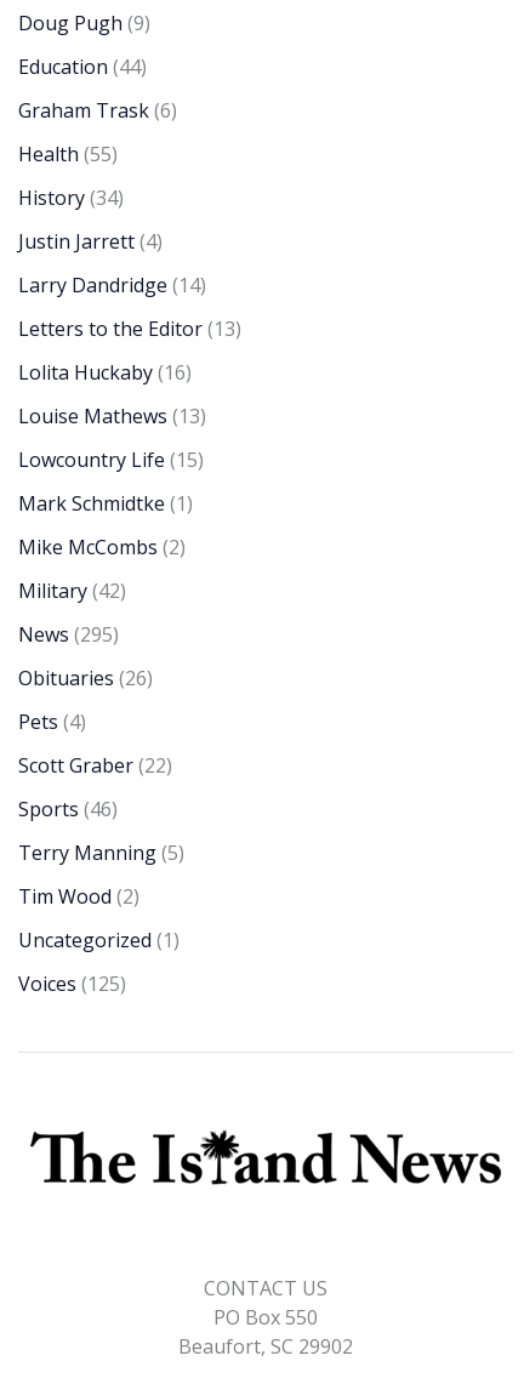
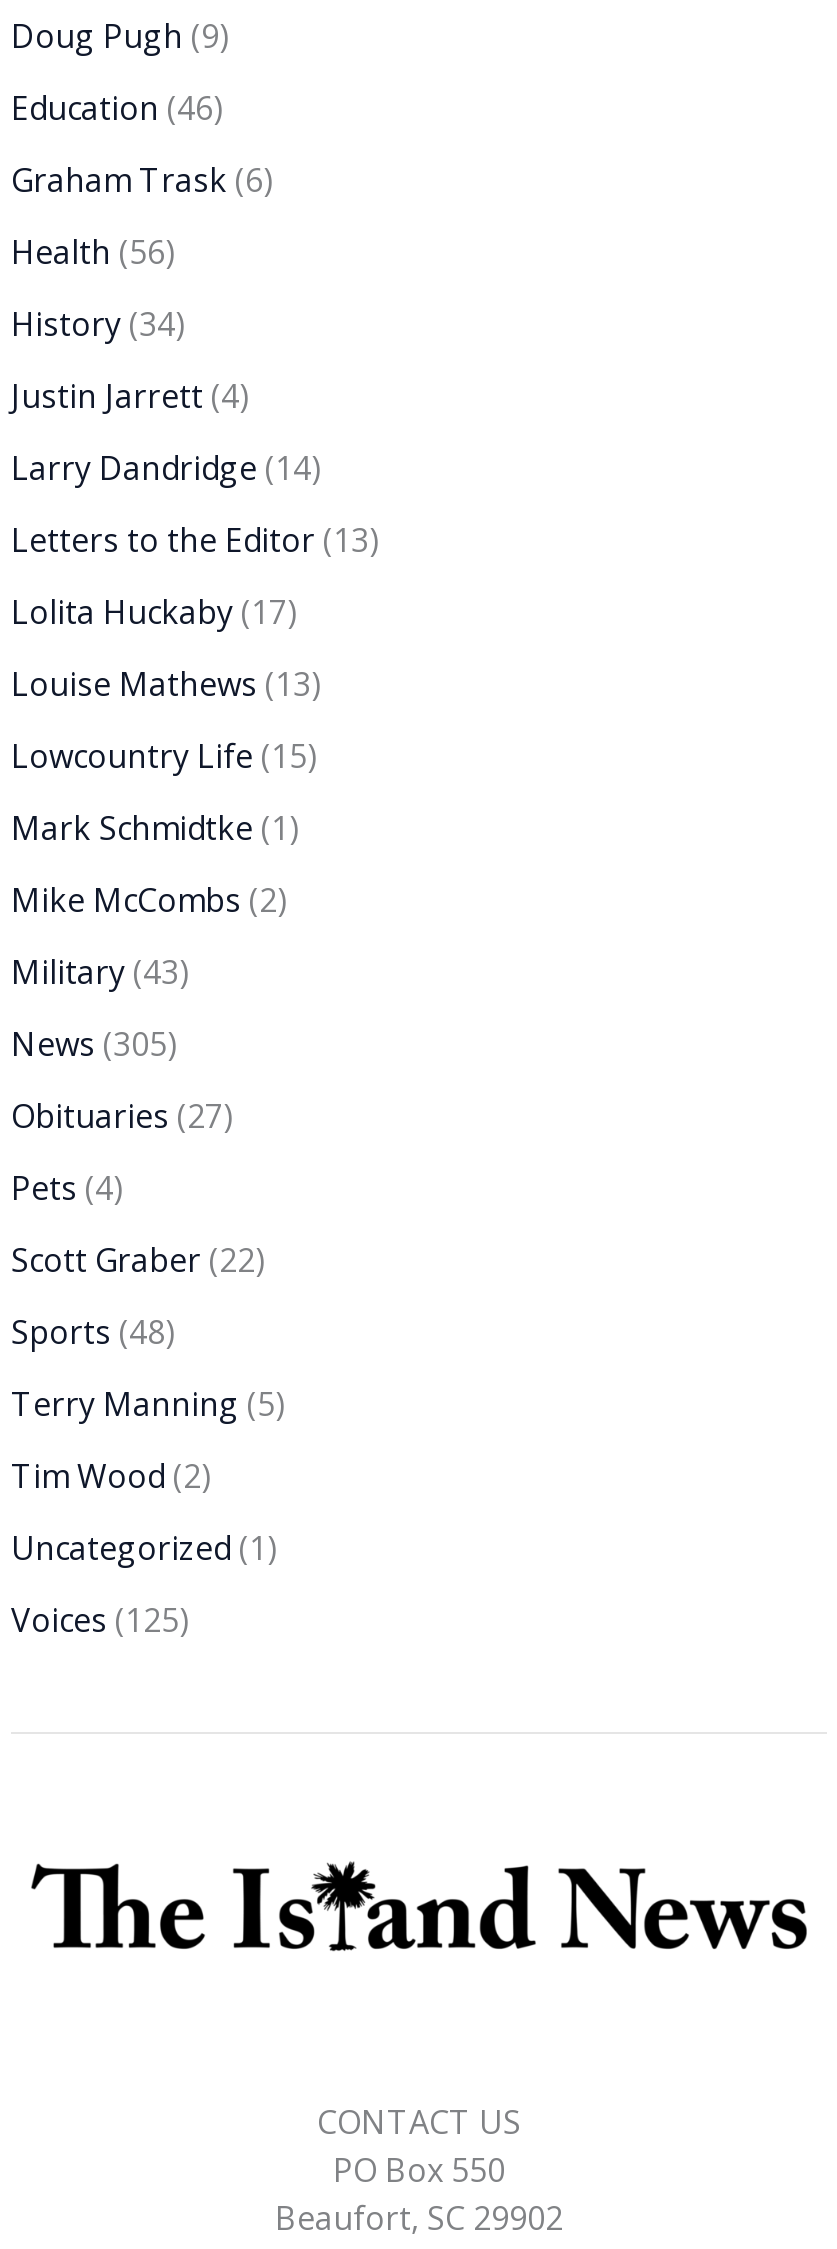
- Education (44)
+ Education (46)

- Health (55)
+ Health (56)

- Lolita Huckaby (16)
+ Lolita Huckaby (17)

- Military (42)
+ Military (43)

- News (295)
+ News (305)

- Obituaries (26)
+ Obituaries (27)

- Sports (46)
+ Sports (48)
